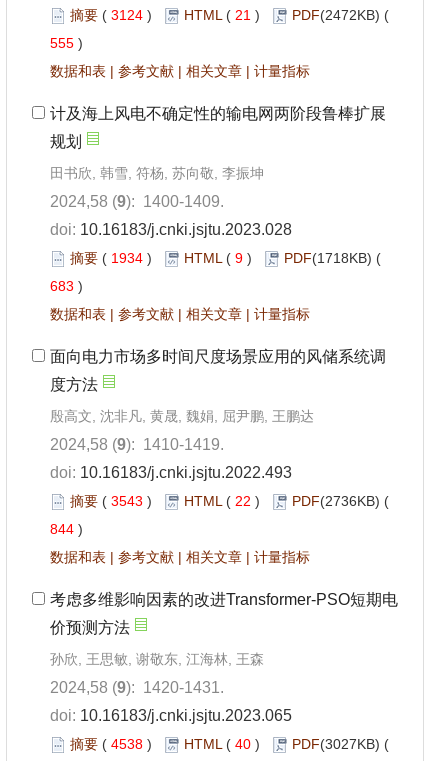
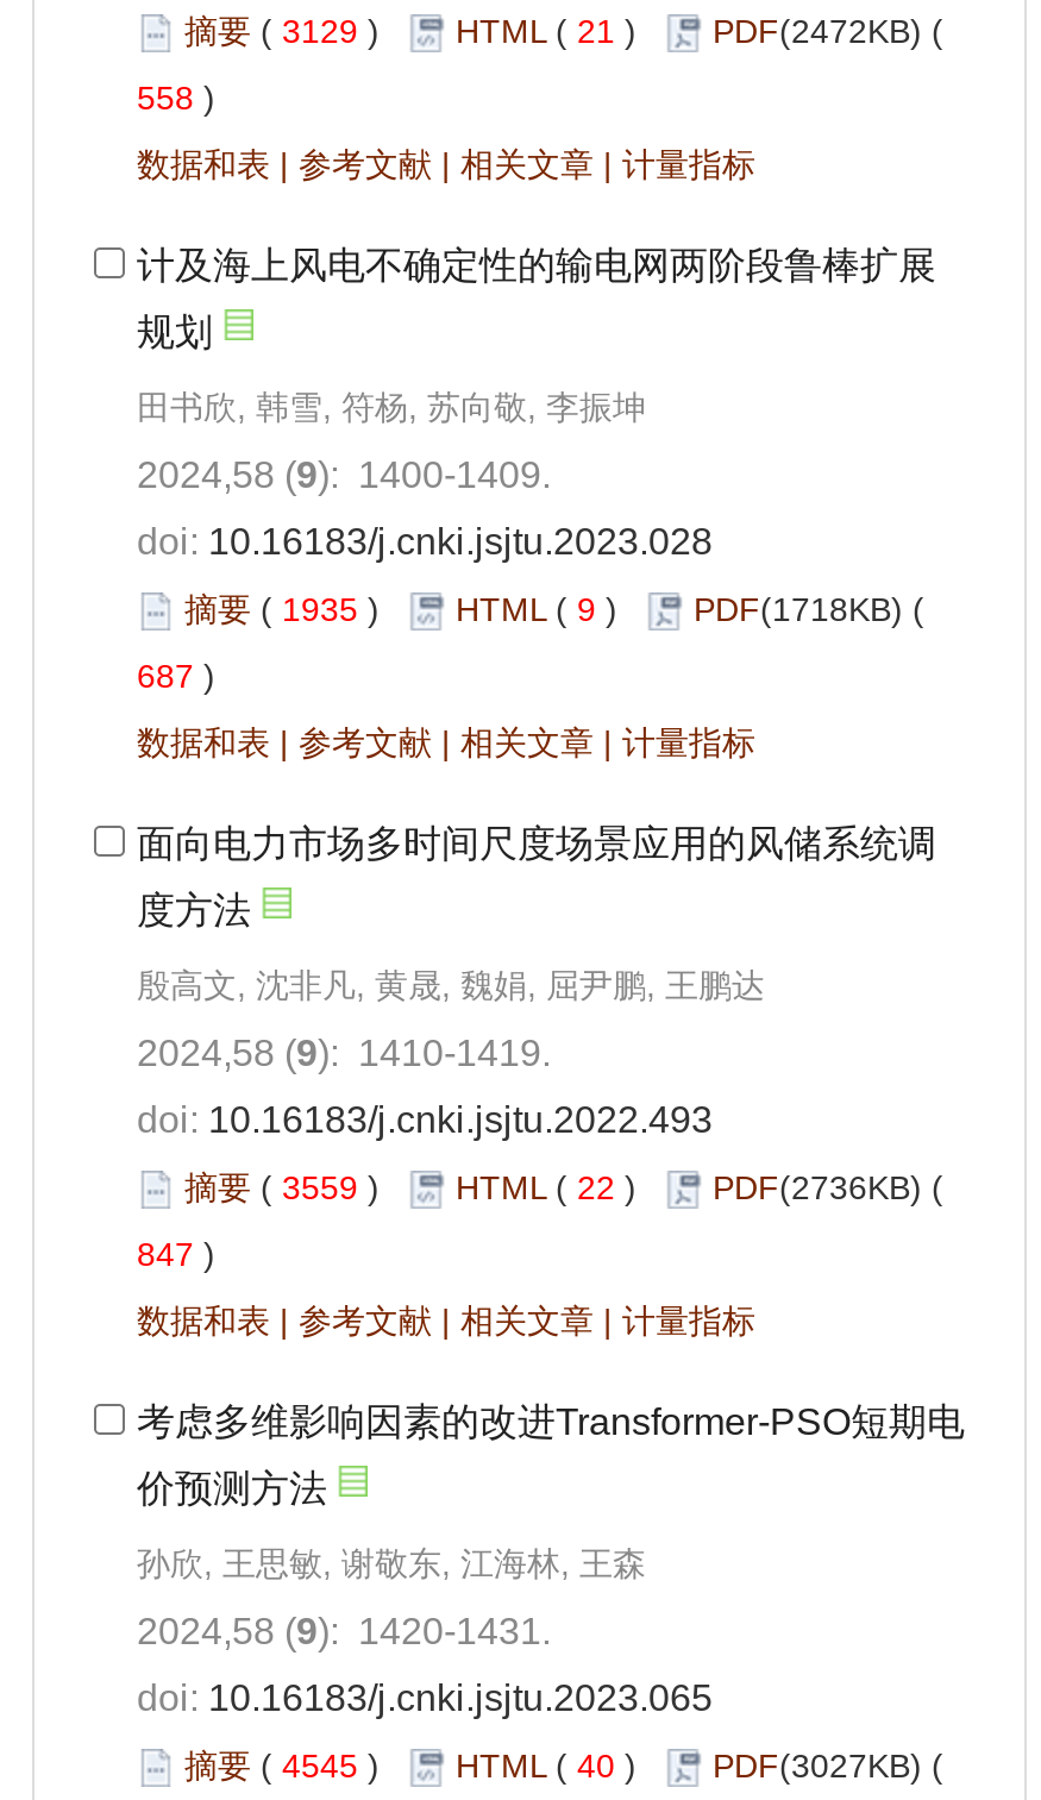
- 摘要(3124) HTML (21) PDF(2472KB) (
+ 摘要(3129) HTML (21) PDF(2472KB) (

- 555)
+ 558)

- 摘要(1934) HTML (9) PDF(1718KB) (
+ 摘要(1935) HTML (9) PDF(1718KB) (

- 683)
+ 687)

- 摘要(3543) HTML (22) PDF(2736KB) (
+ 摘要(3559) HTML (22) PDF(2736KB) (

- 844)
+ 847)

- 摘要(4538) HTML (40) PDF(3027KB) (
+ 摘要(4545) HTML (40) PDF(3027KB) (
